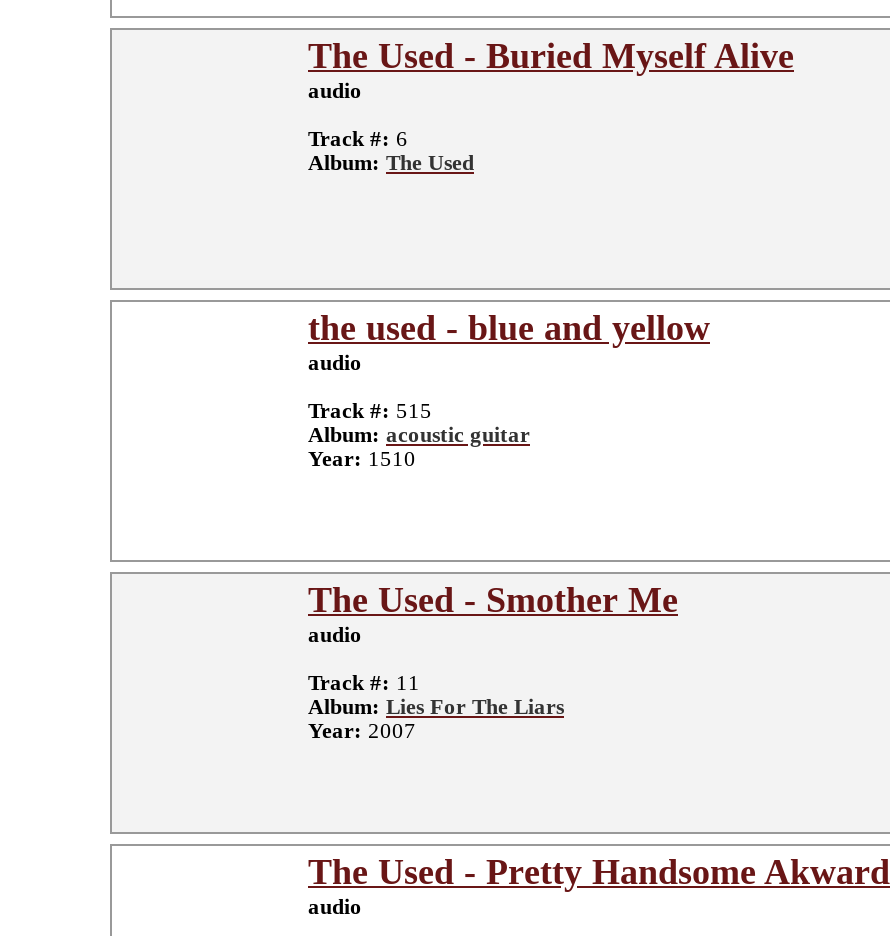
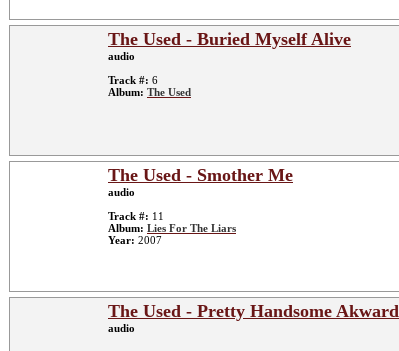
- the used - blue and yellow
- audio
- Track #: 515
- Album: acoustic guitar
- Year: 1510
